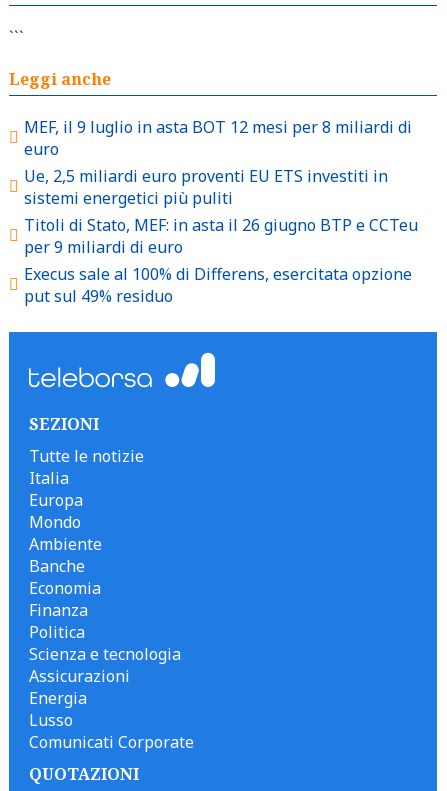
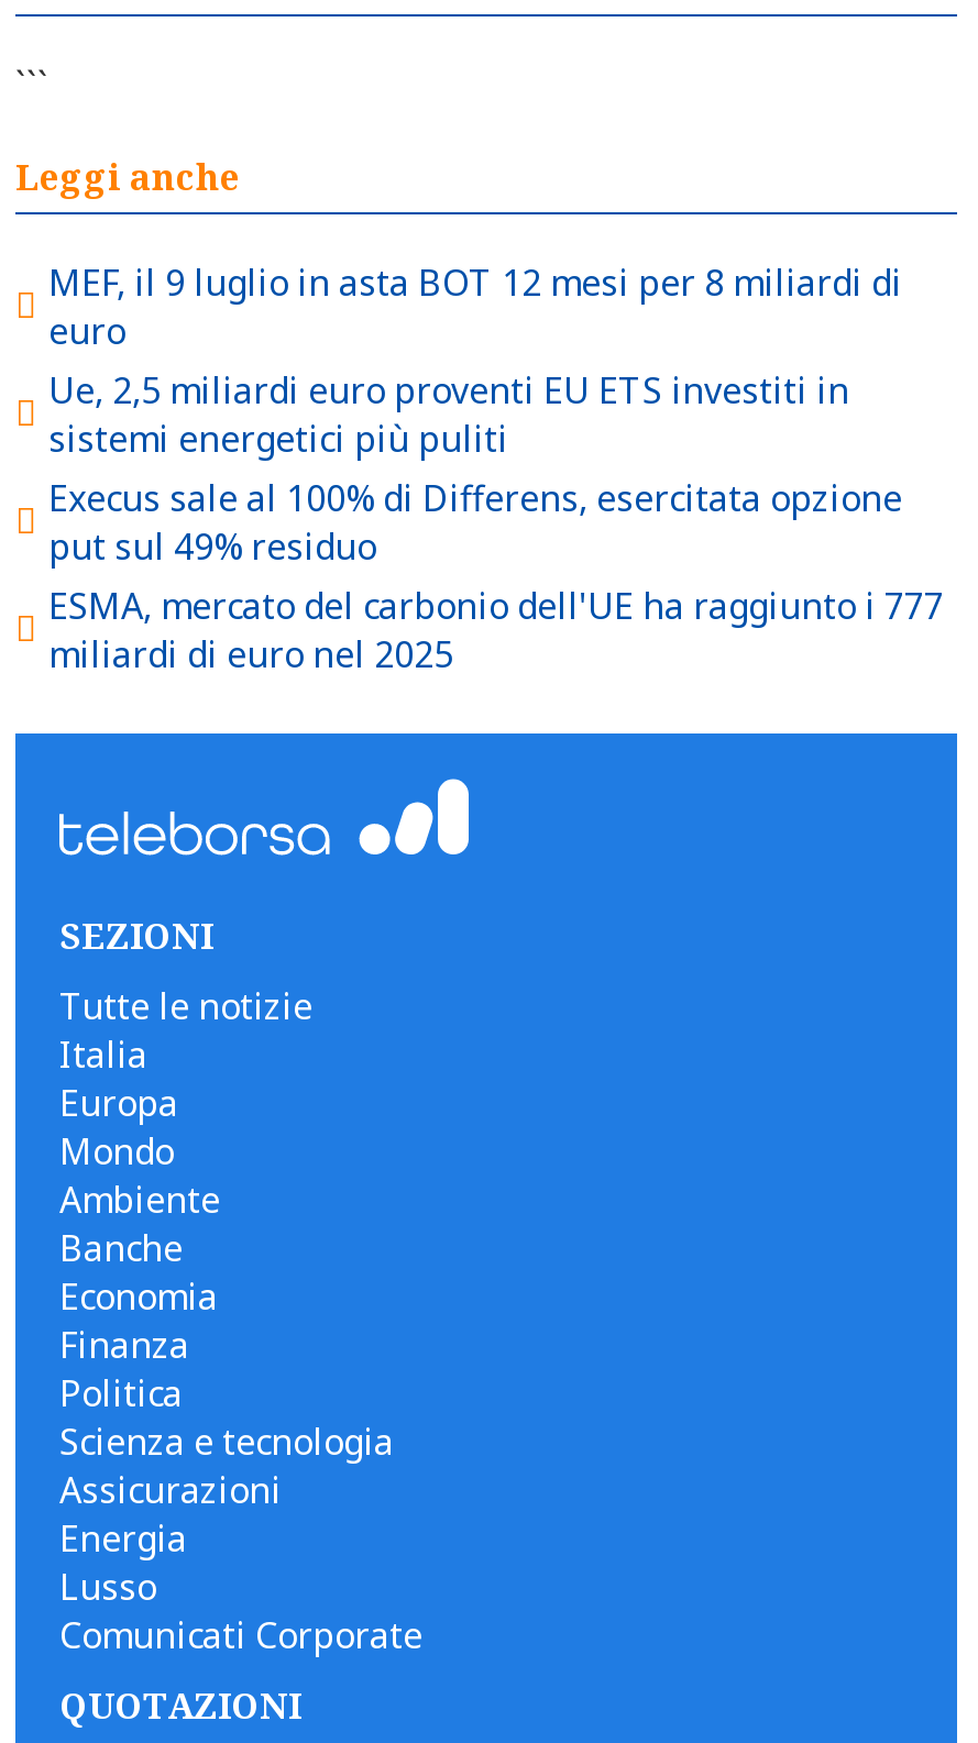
- Titoli di Stato, MEF: in asta il 26 giugno BTP e CCTeu
- per 9 miliardi di euro

moved up: Execus sale al 100% di Differens, esercitata opzione | put sul 49% residuo

+ ESMA, mercato del carbonio dell'UE ha raggiunto i 777
+ miliardi di euro nel 2025
